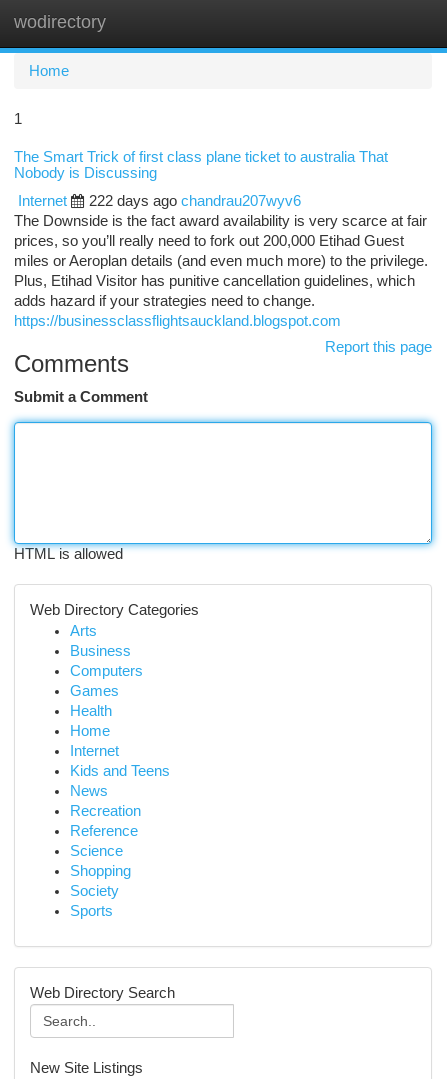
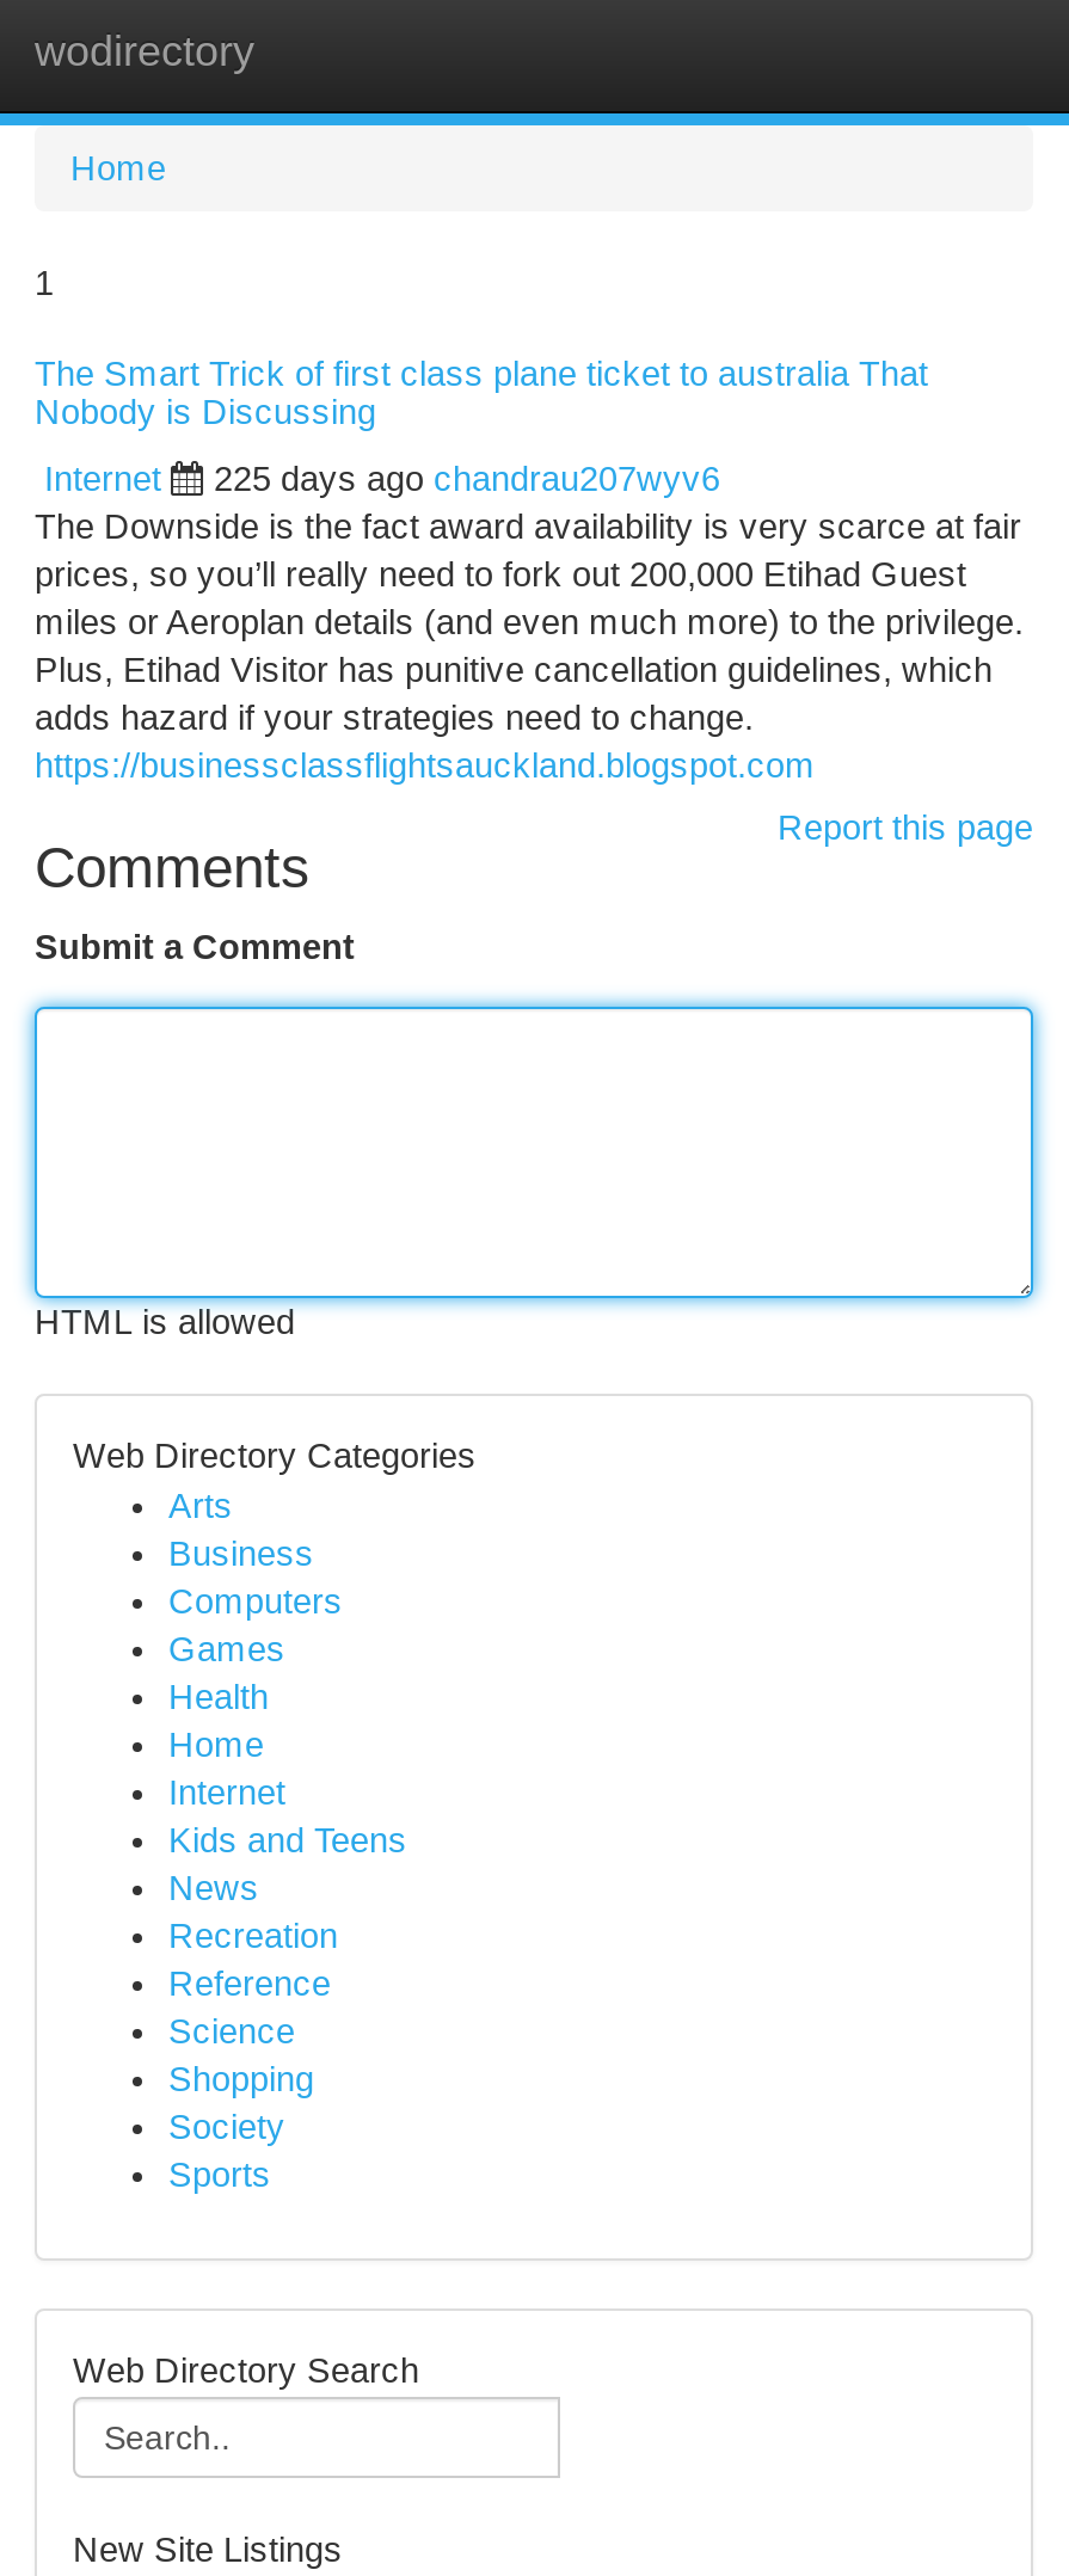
- 222 days ago chandrau207wyv6
+ 225 days ago chandrau207wyv6
